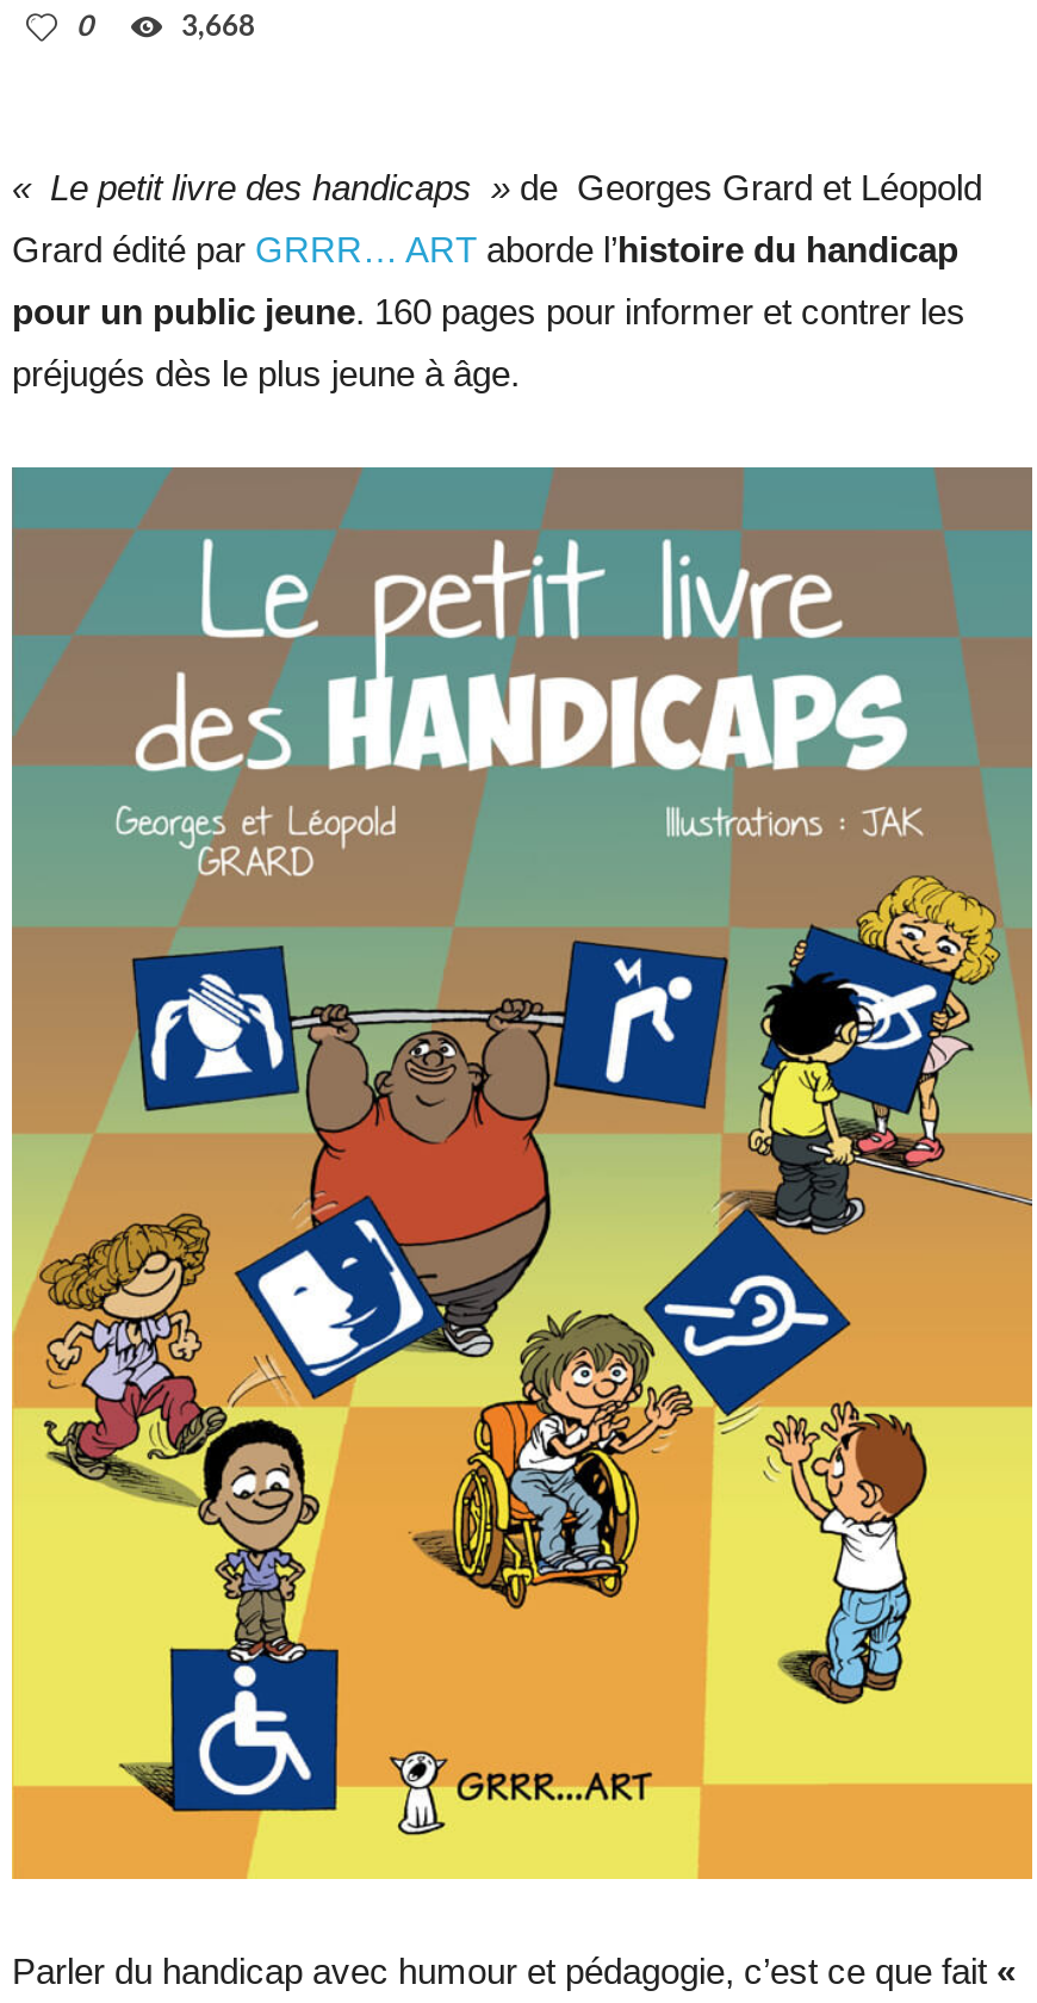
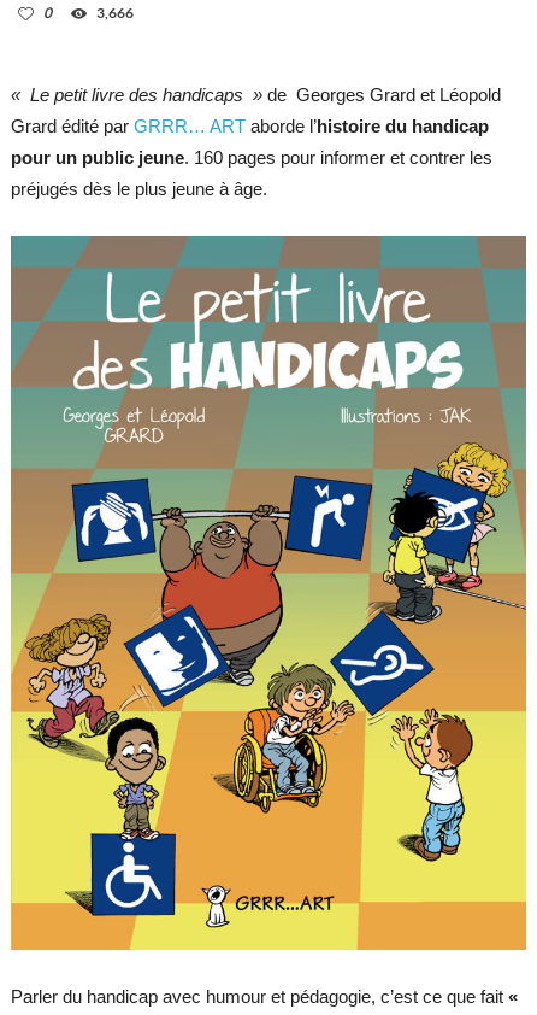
- 3,668
+ 3,666
